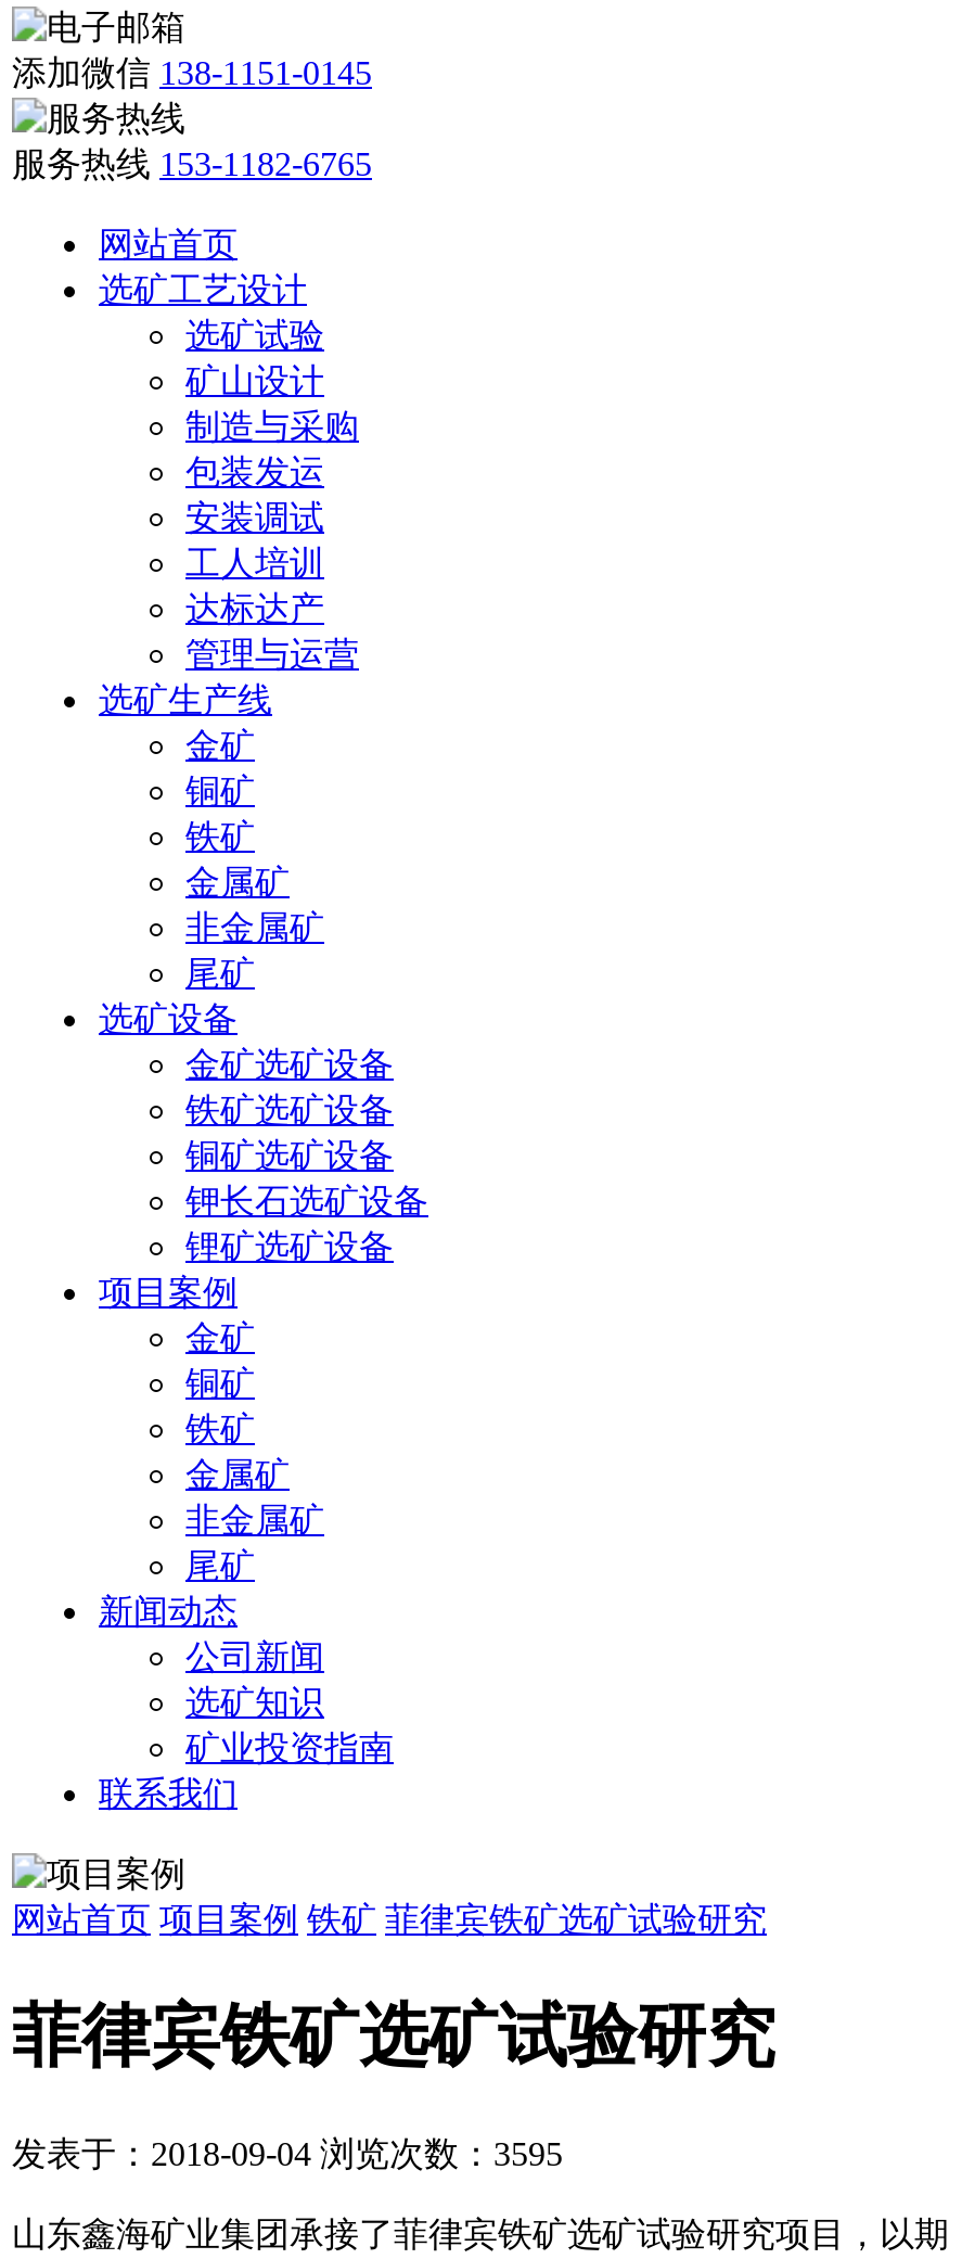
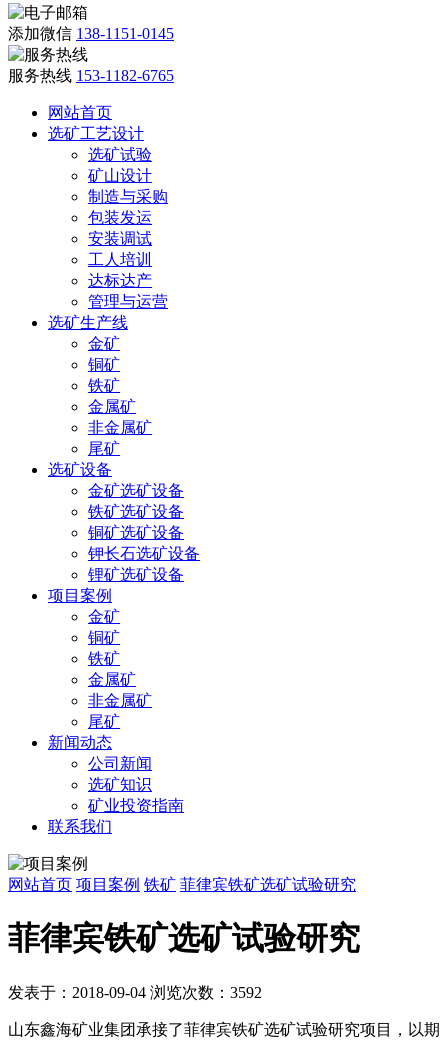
- 发表于：2018-09-04 浏览次数：3595
+ 发表于：2018-09-04 浏览次数：3592
